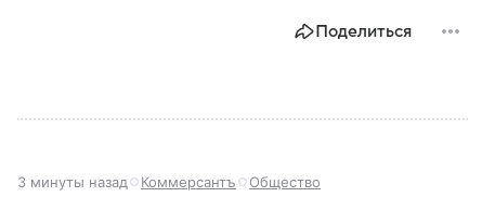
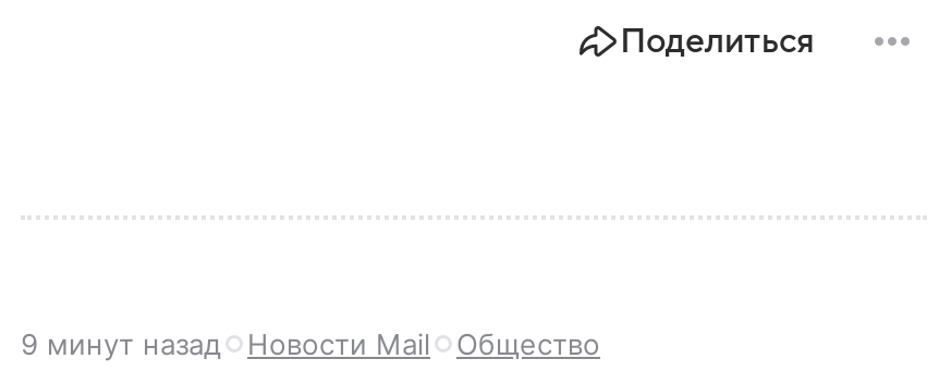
- 3 минуты назад
- Коммерсантъ
+ 9 минут назад
+ Новости Mail
